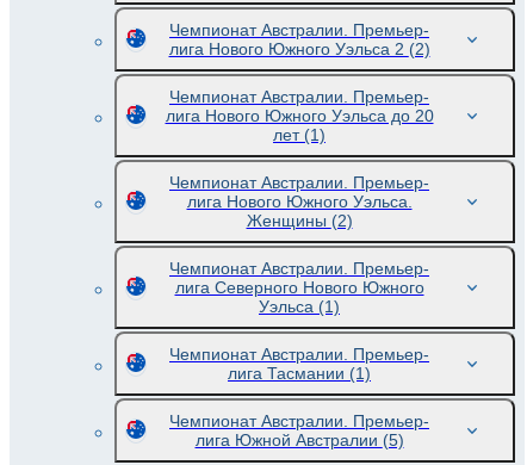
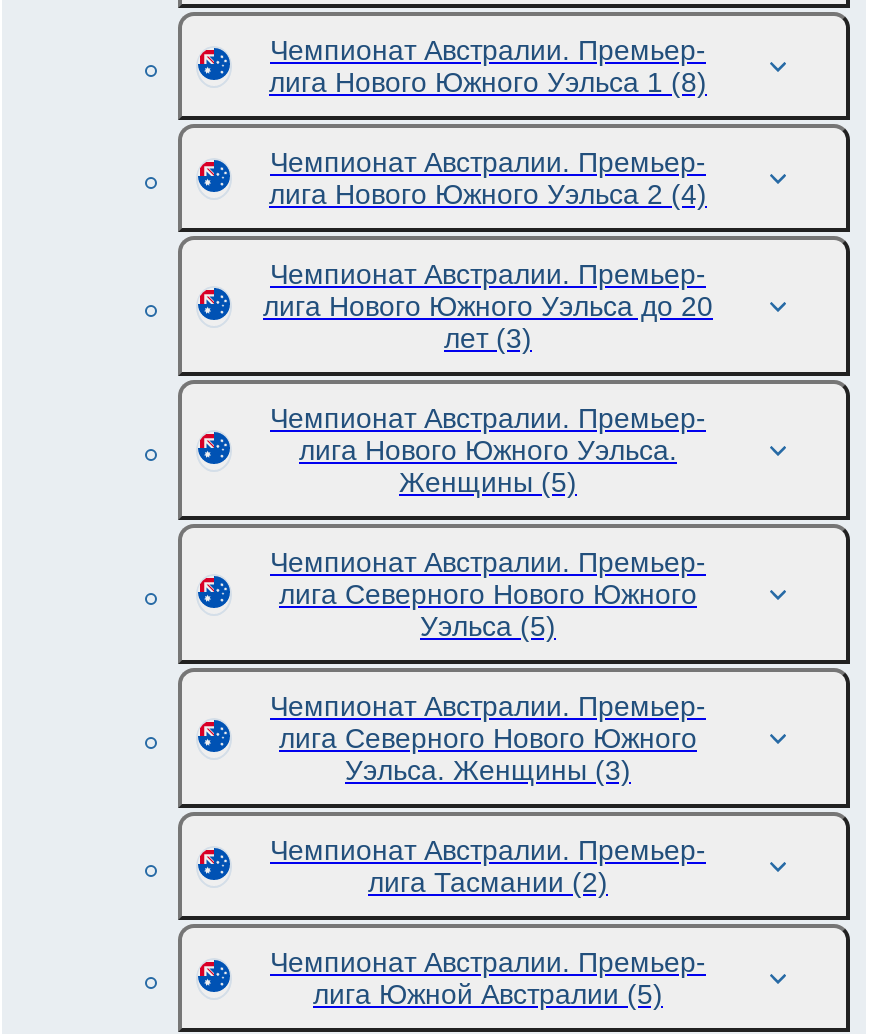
- лига Нового Южного Уэльса 2 (2)
+ лига Нового Южного Уэльса 1 (8)
+ Чемпионат Австралии. Премьер-
+ лига Нового Южного Уэльса 2 (4)

- лет (1)
+ лет (3)

- Женщины (2)
+ Женщины (5)

- Уэльса (1)
+ Уэльса (5)

- лига Тасмании (1)
+ лига Северного Нового Южного
+ Уэльса. Женщины (3)
+ Чемпионат Австралии. Премьер-
+ лига Тасмании (2)
